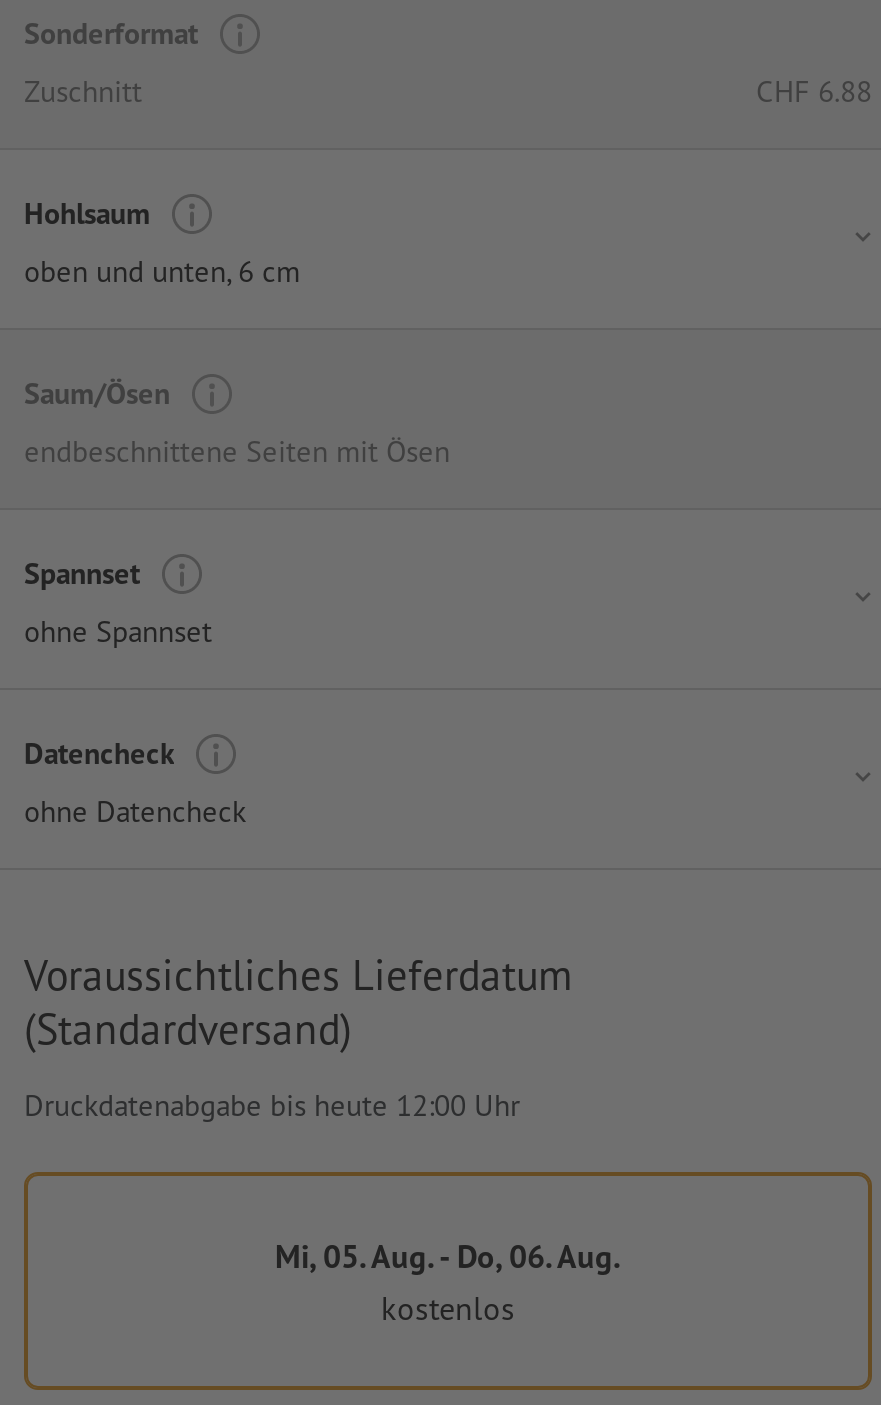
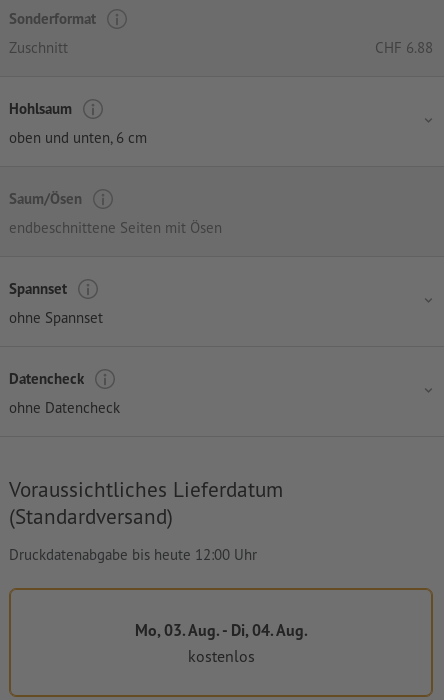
- Mi, 05. Aug. - Do, 06. Aug.
+ Mo, 03. Aug. - Di, 04. Aug.
